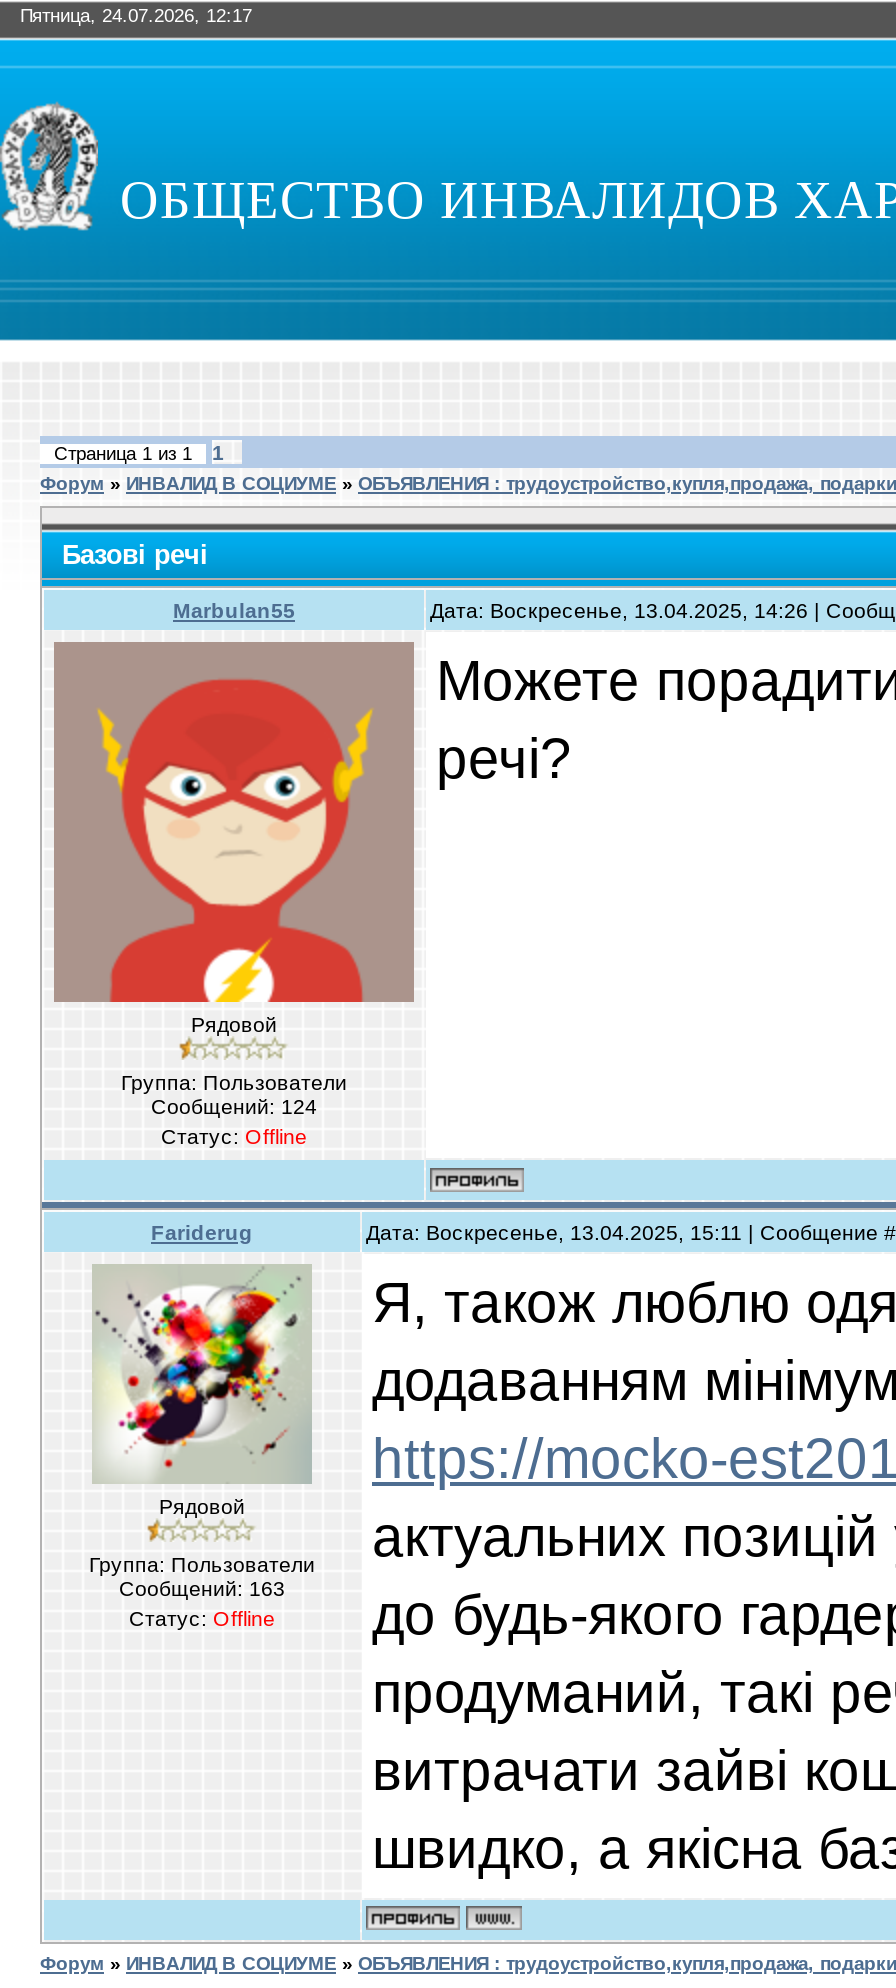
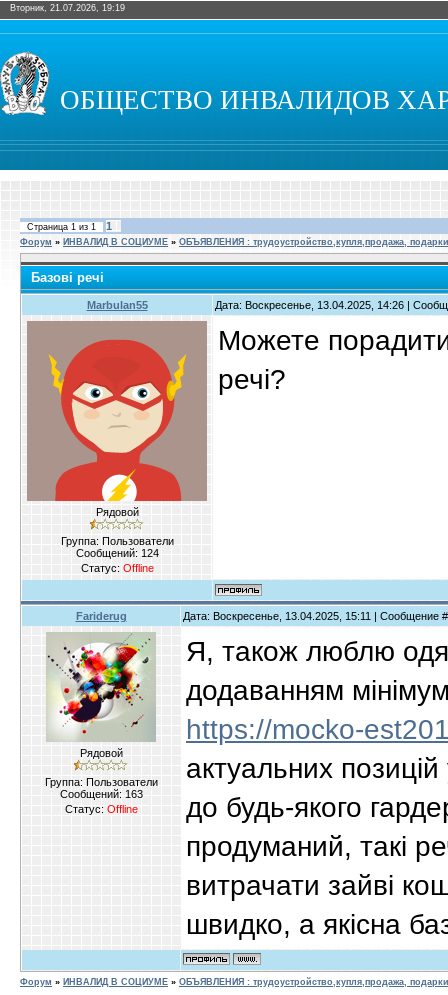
- Пятница, 24.07.2026, 12:17
+ Вторник, 21.07.2026, 19:19
